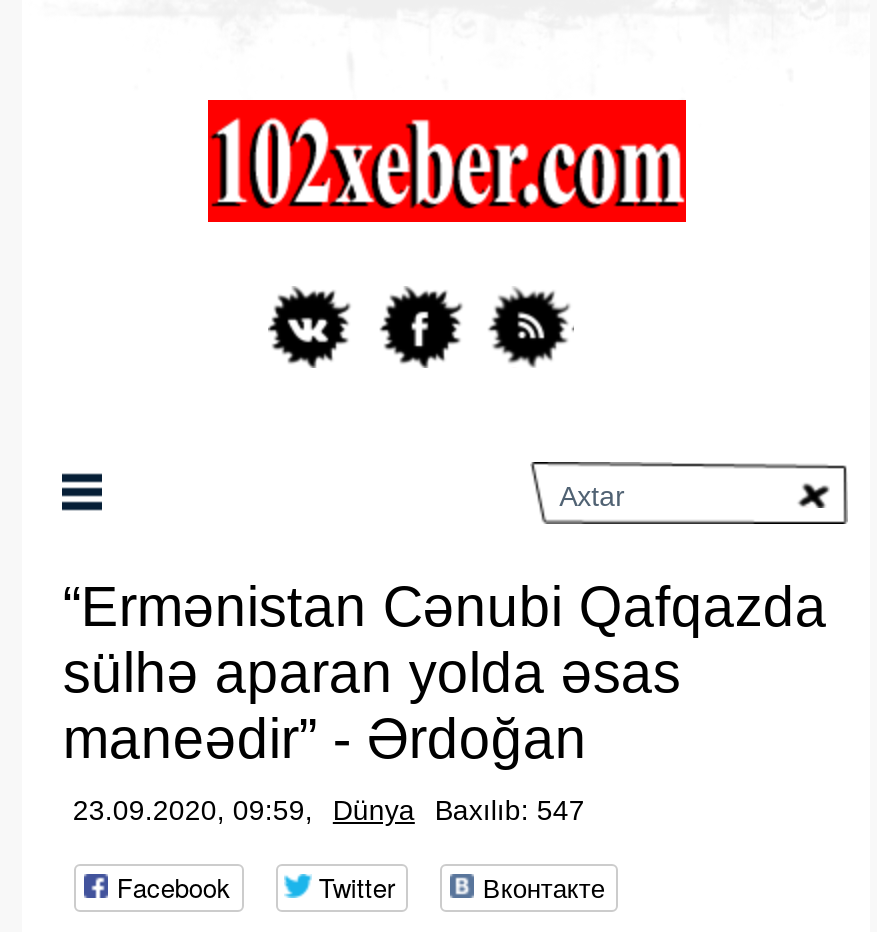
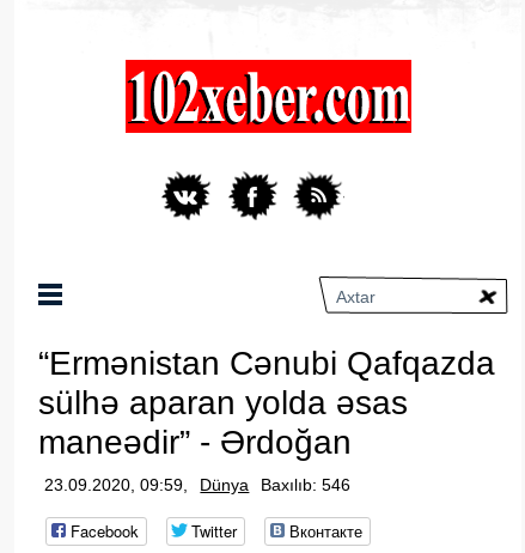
- 23.09.2020, 09:59, Dünya Baxılıb: 547
+ 23.09.2020, 09:59, Dünya Baxılıb: 546
